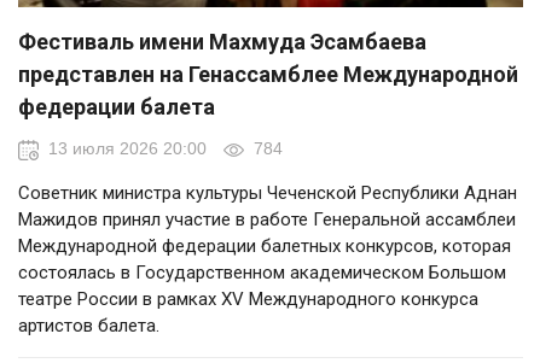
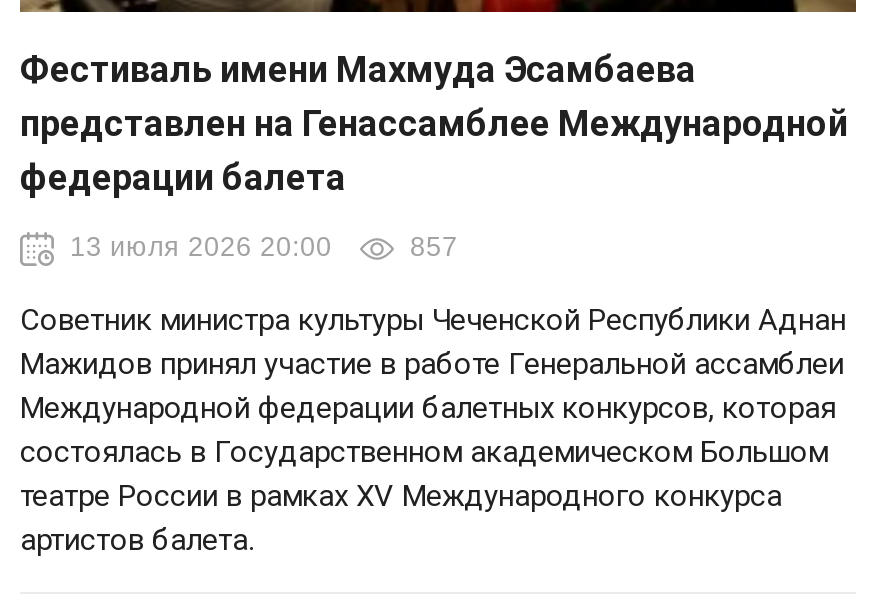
- 784
+ 857
